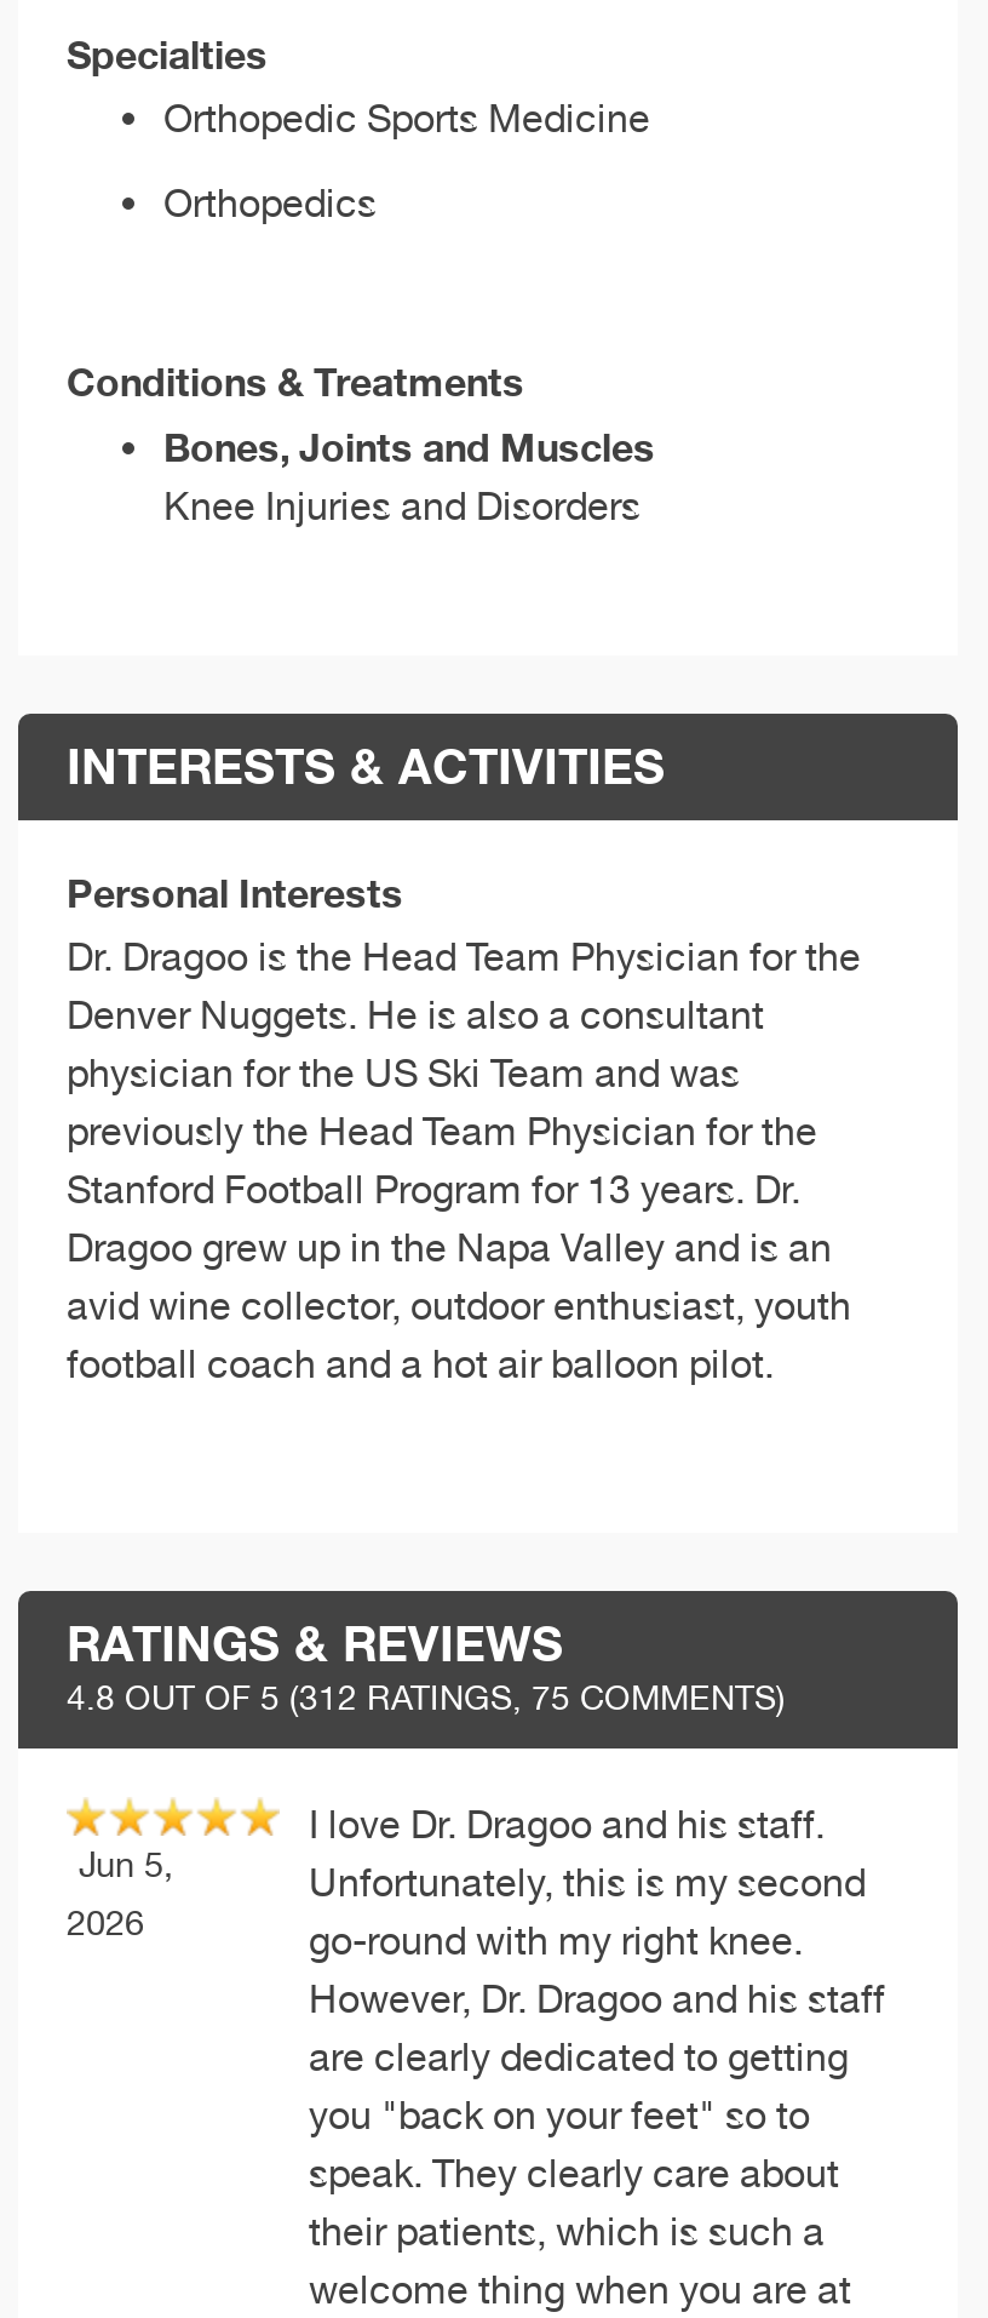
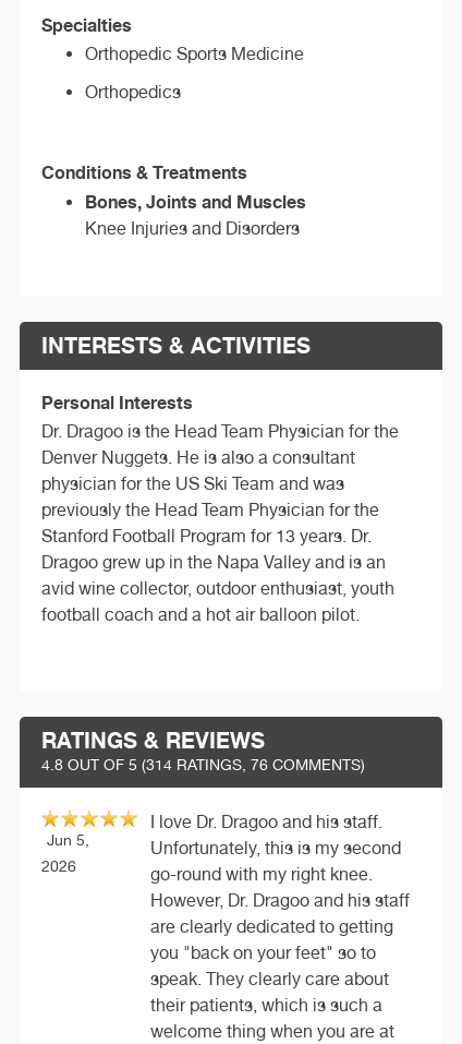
- 4.8 OUT OF 5 (312 RATINGS, 75 COMMENTS)
+ 4.8 OUT OF 5 (314 RATINGS, 76 COMMENTS)
